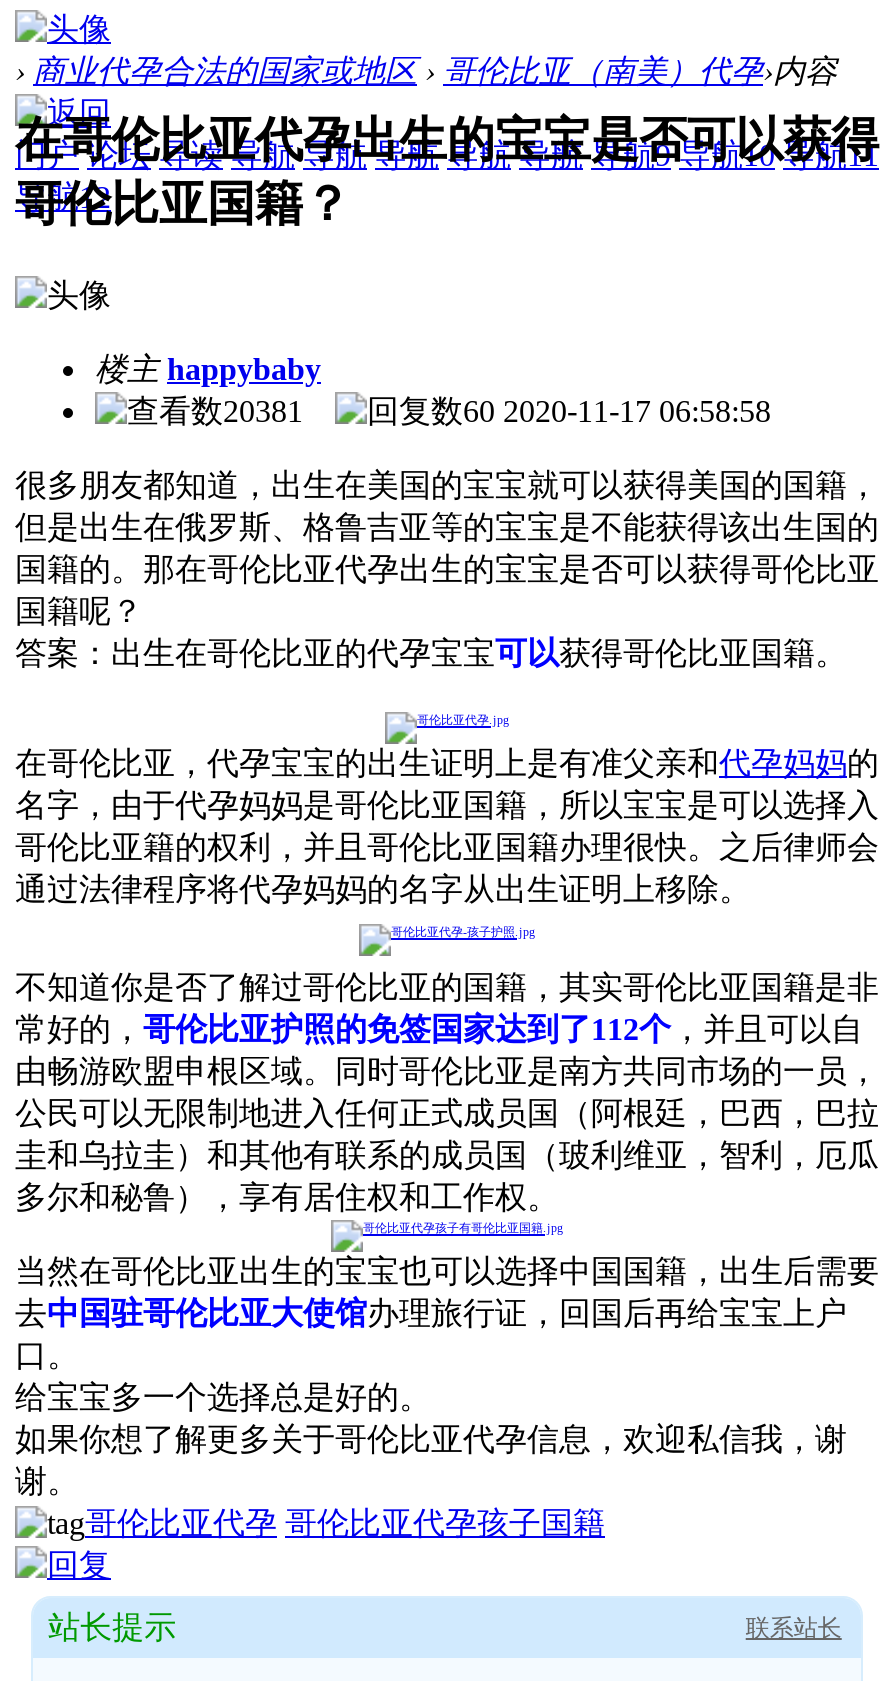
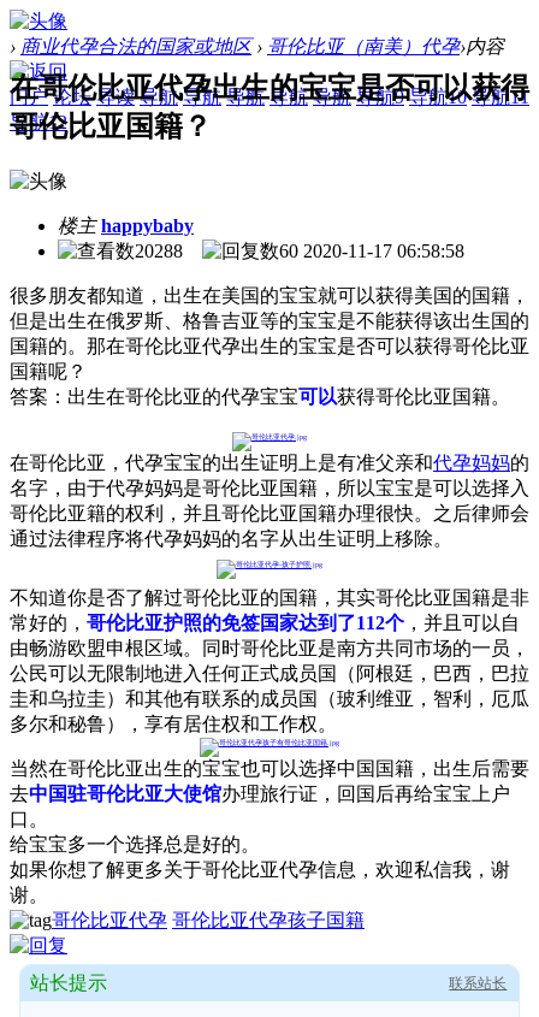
- 20381
+ 20288
